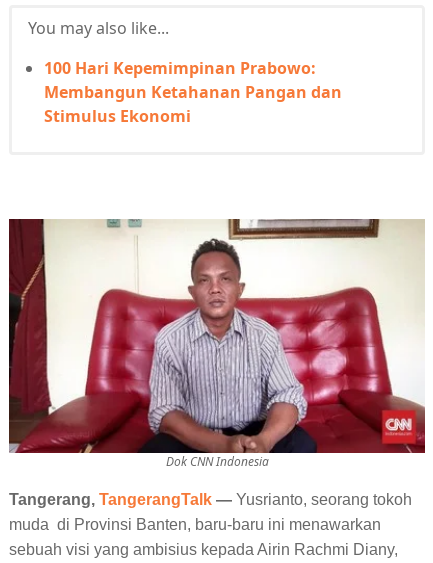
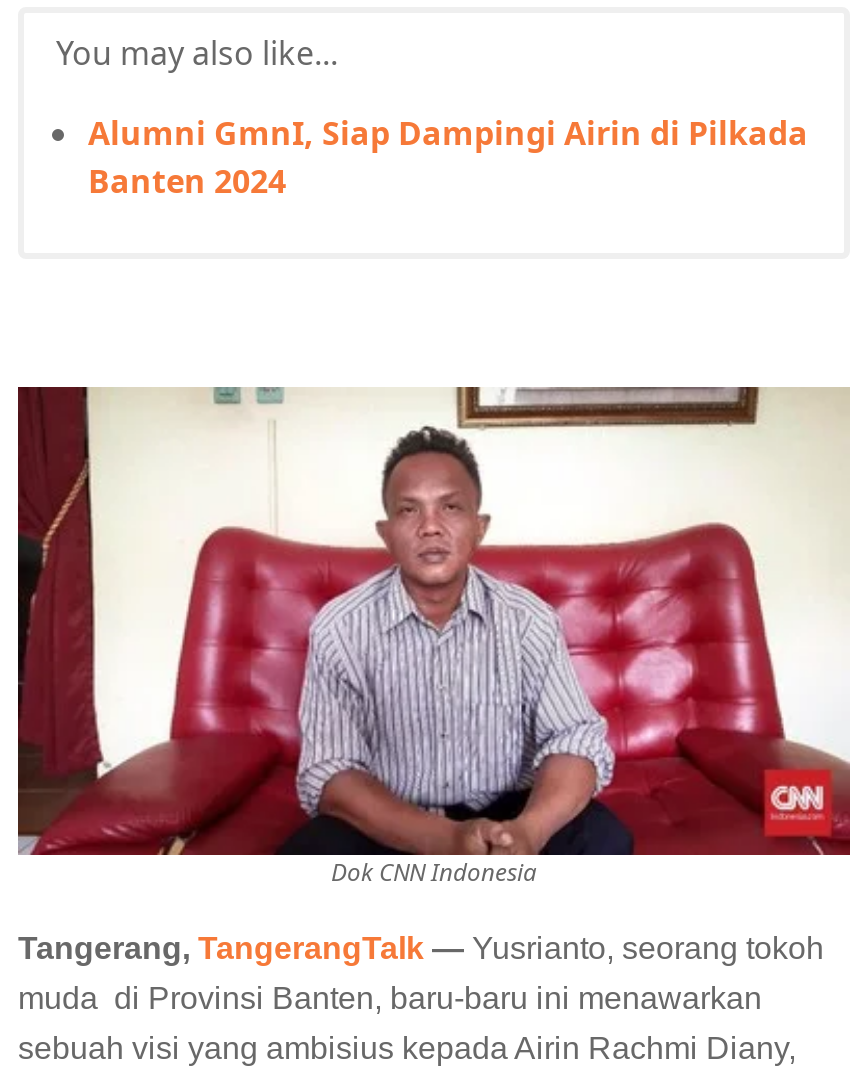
- 100 Hari Kepemimpinan Prabowo:
- Membangun Ketahanan Pangan dan
- Stimulus Ekonomi
+ Alumni GmnI, Siap Dampingi Airin di Pilkada
+ Banten 2024
